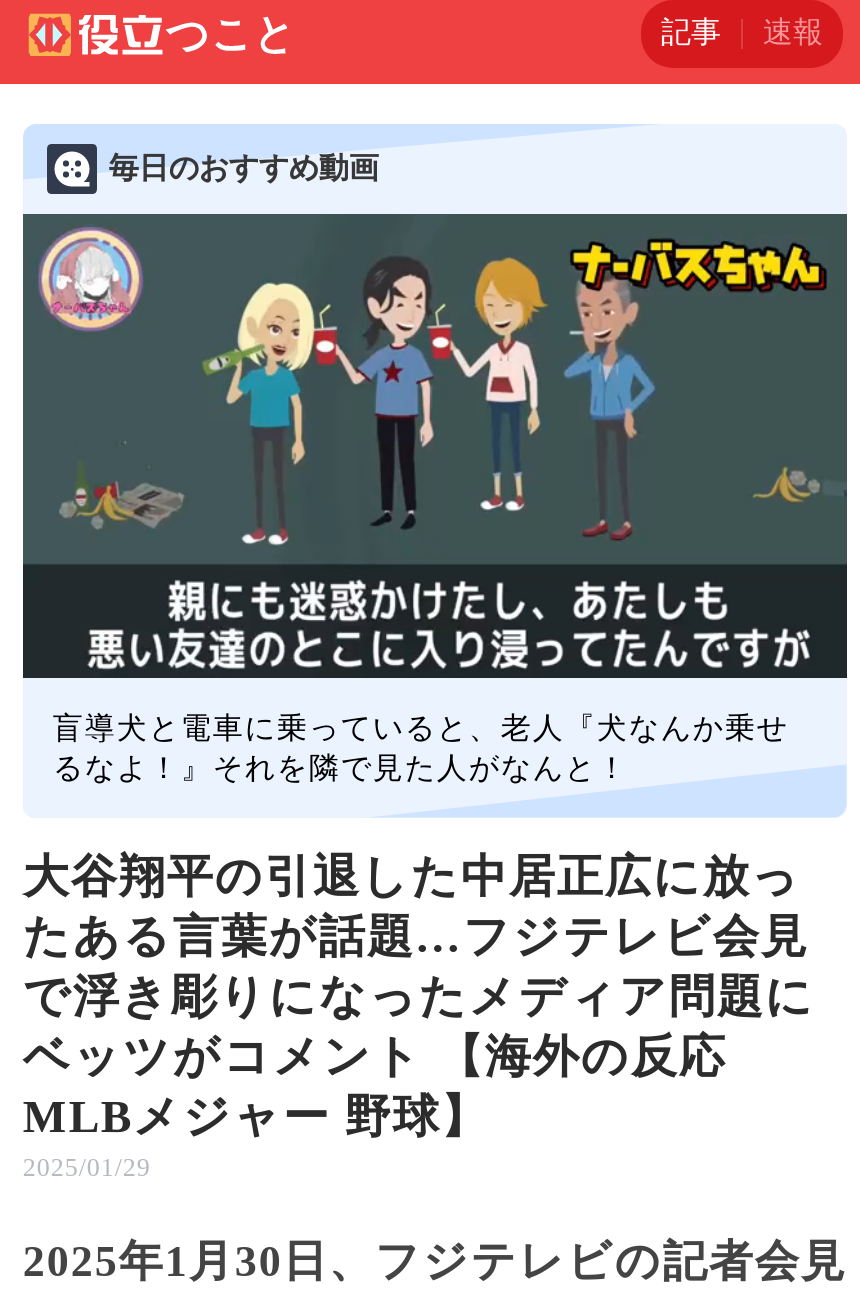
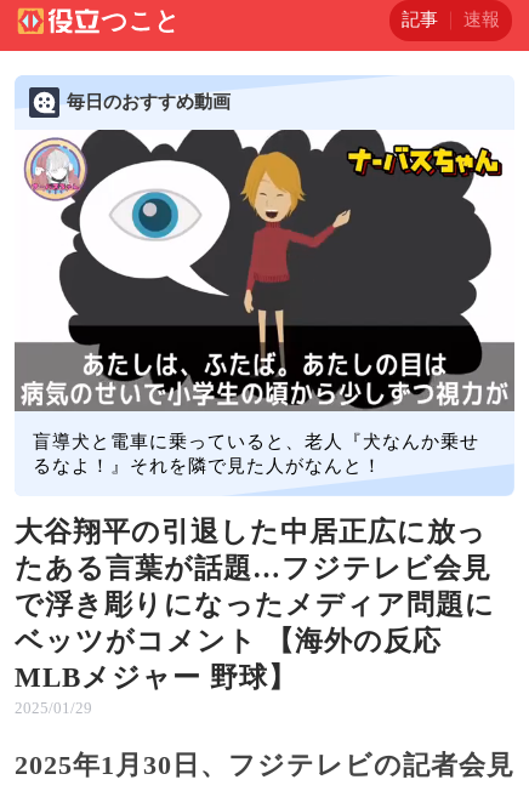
- [image]
+ [image]
